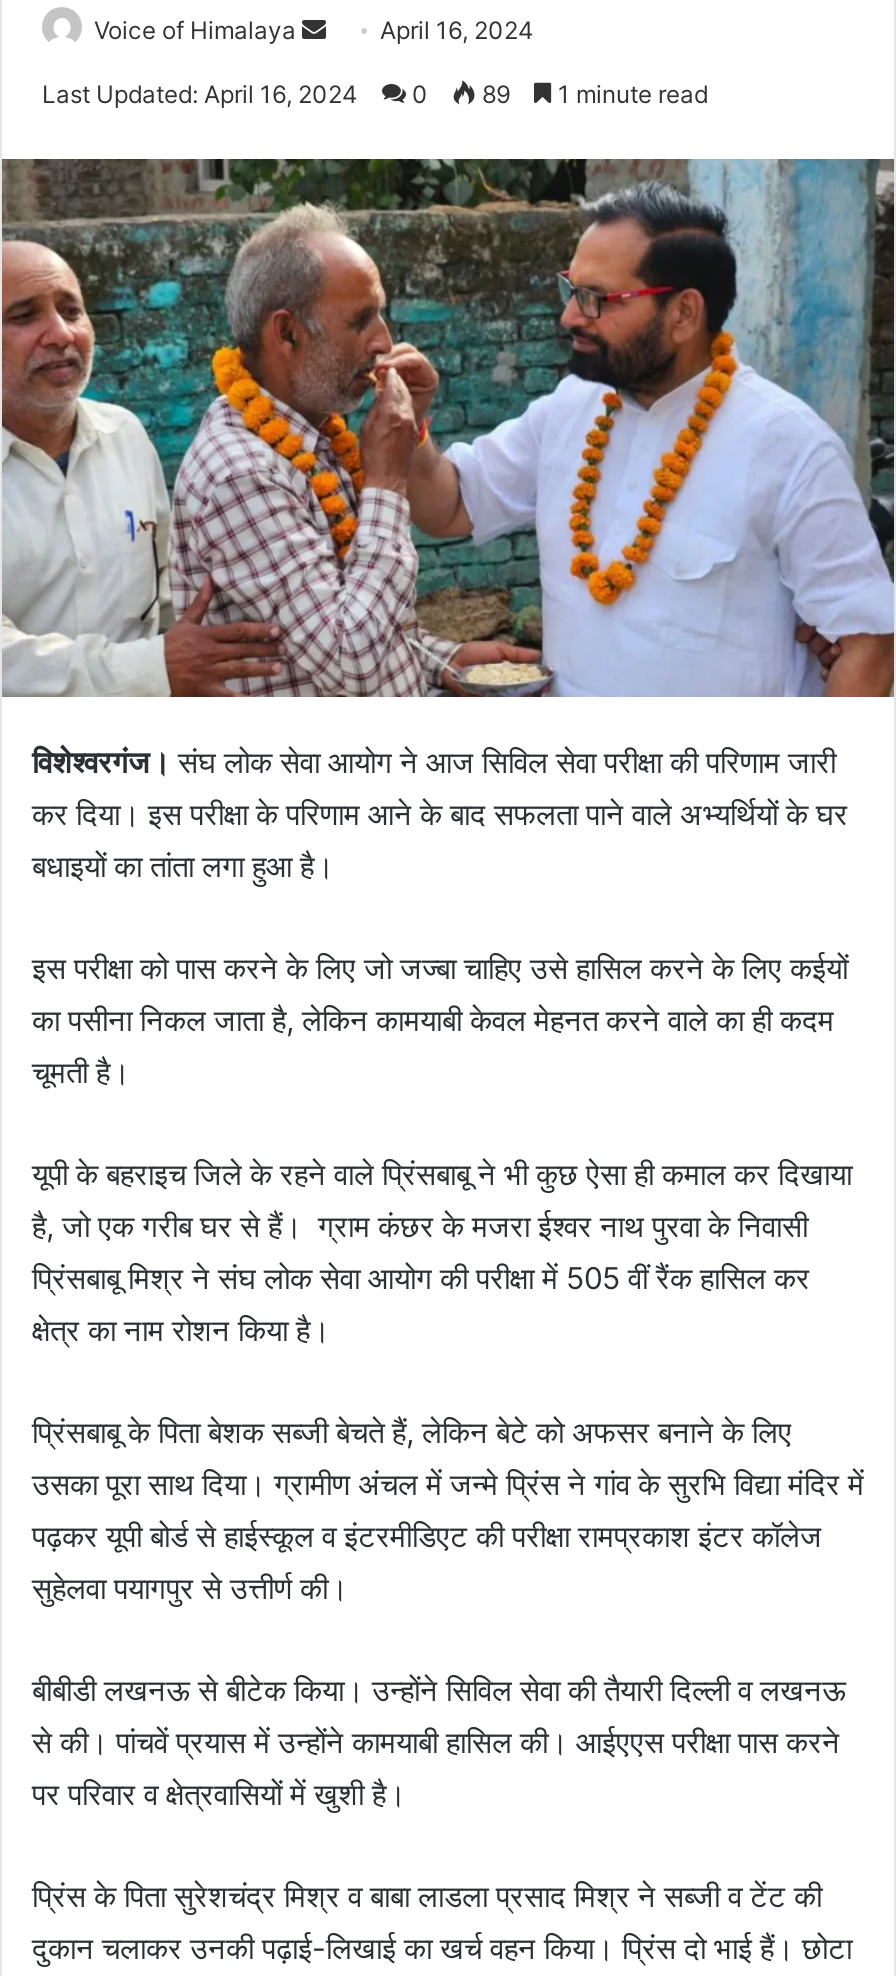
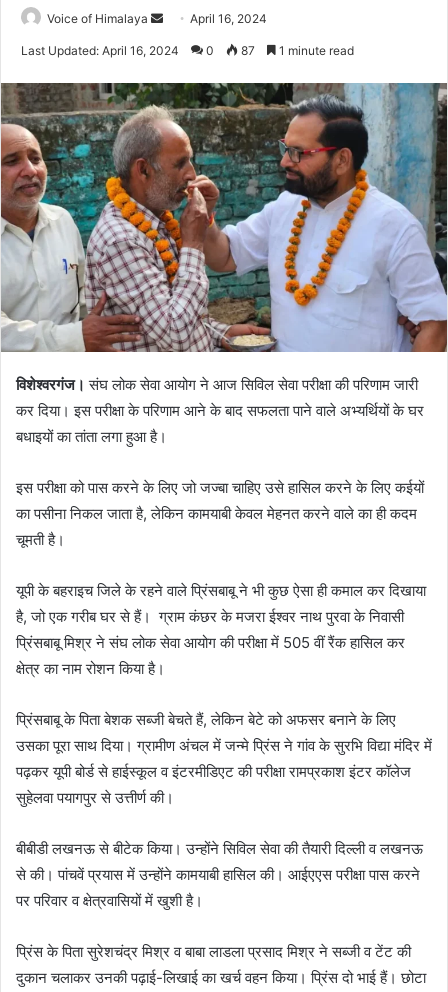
- Last Updated: April 16, 2024 0 89 1 minute read
+ Last Updated: April 16, 2024 0 87 1 minute read
